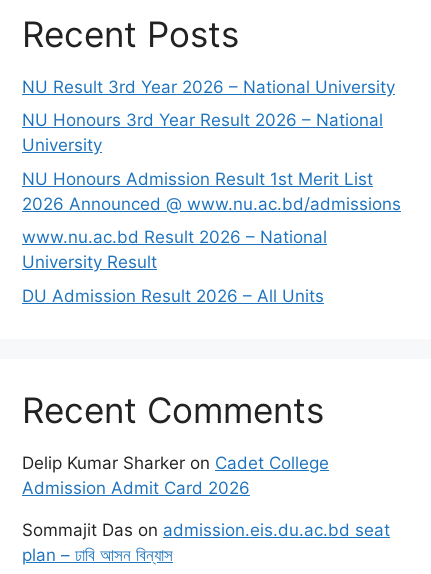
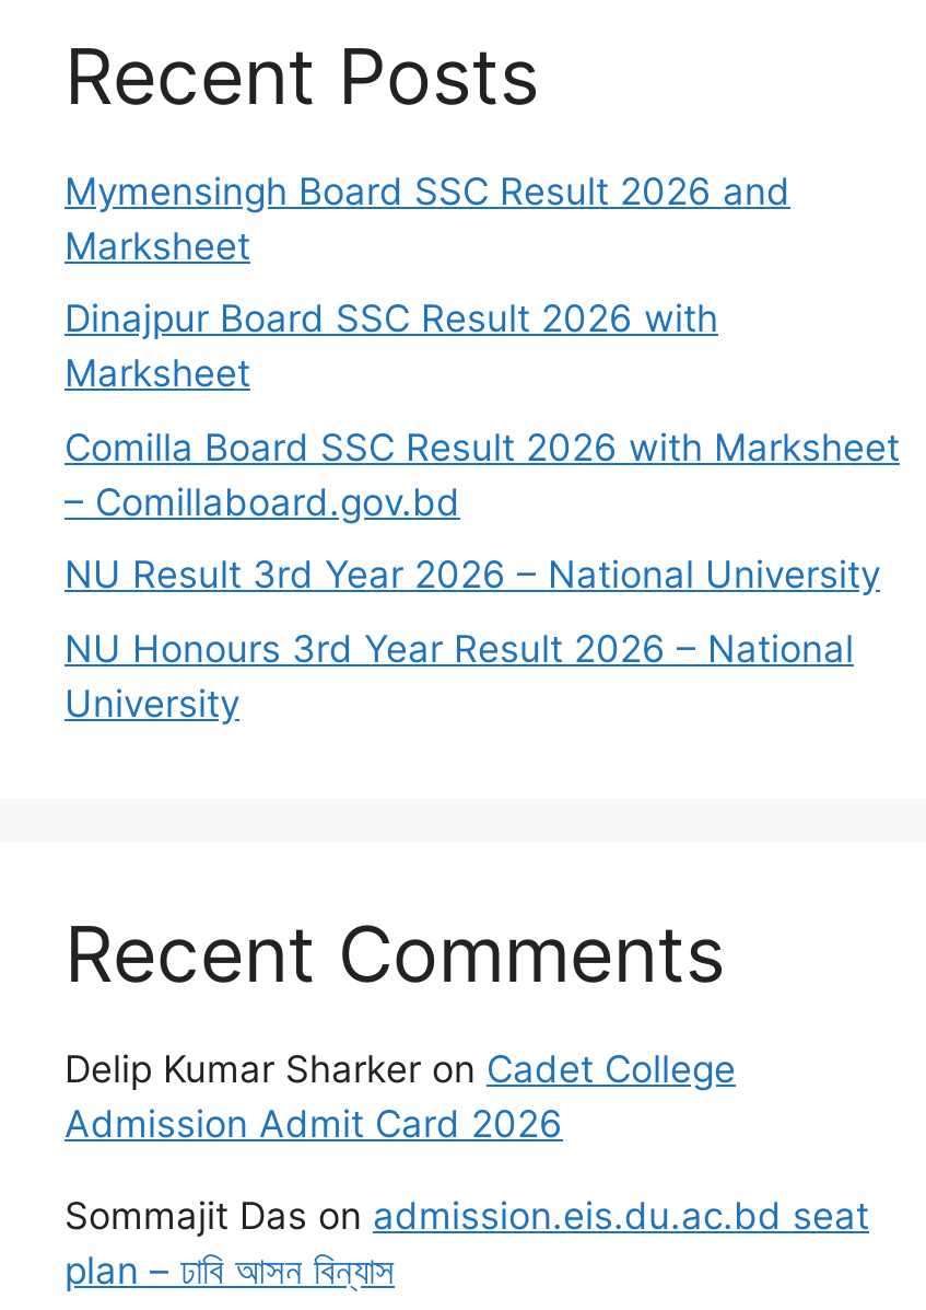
+ Mymensingh Board SSC Result 2026 and
+ Marksheet
+ Dinajpur Board SSC Result 2026 with
+ Marksheet
+ Comilla Board SSC Result 2026 with Marksheet
+ – Comillaboard.gov.bd

moved down: NU Result 3rd Year 2026 – National University | NU Honours 3rd Year Result 2026 – National | University

- NU Honours Admission Result 1st Merit List
- 2026 Announced @ www.nu.ac.bd/admissions
- www.nu.ac.bd Result 2026 – National
- University Result
- DU Admission Result 2026 – All Units
